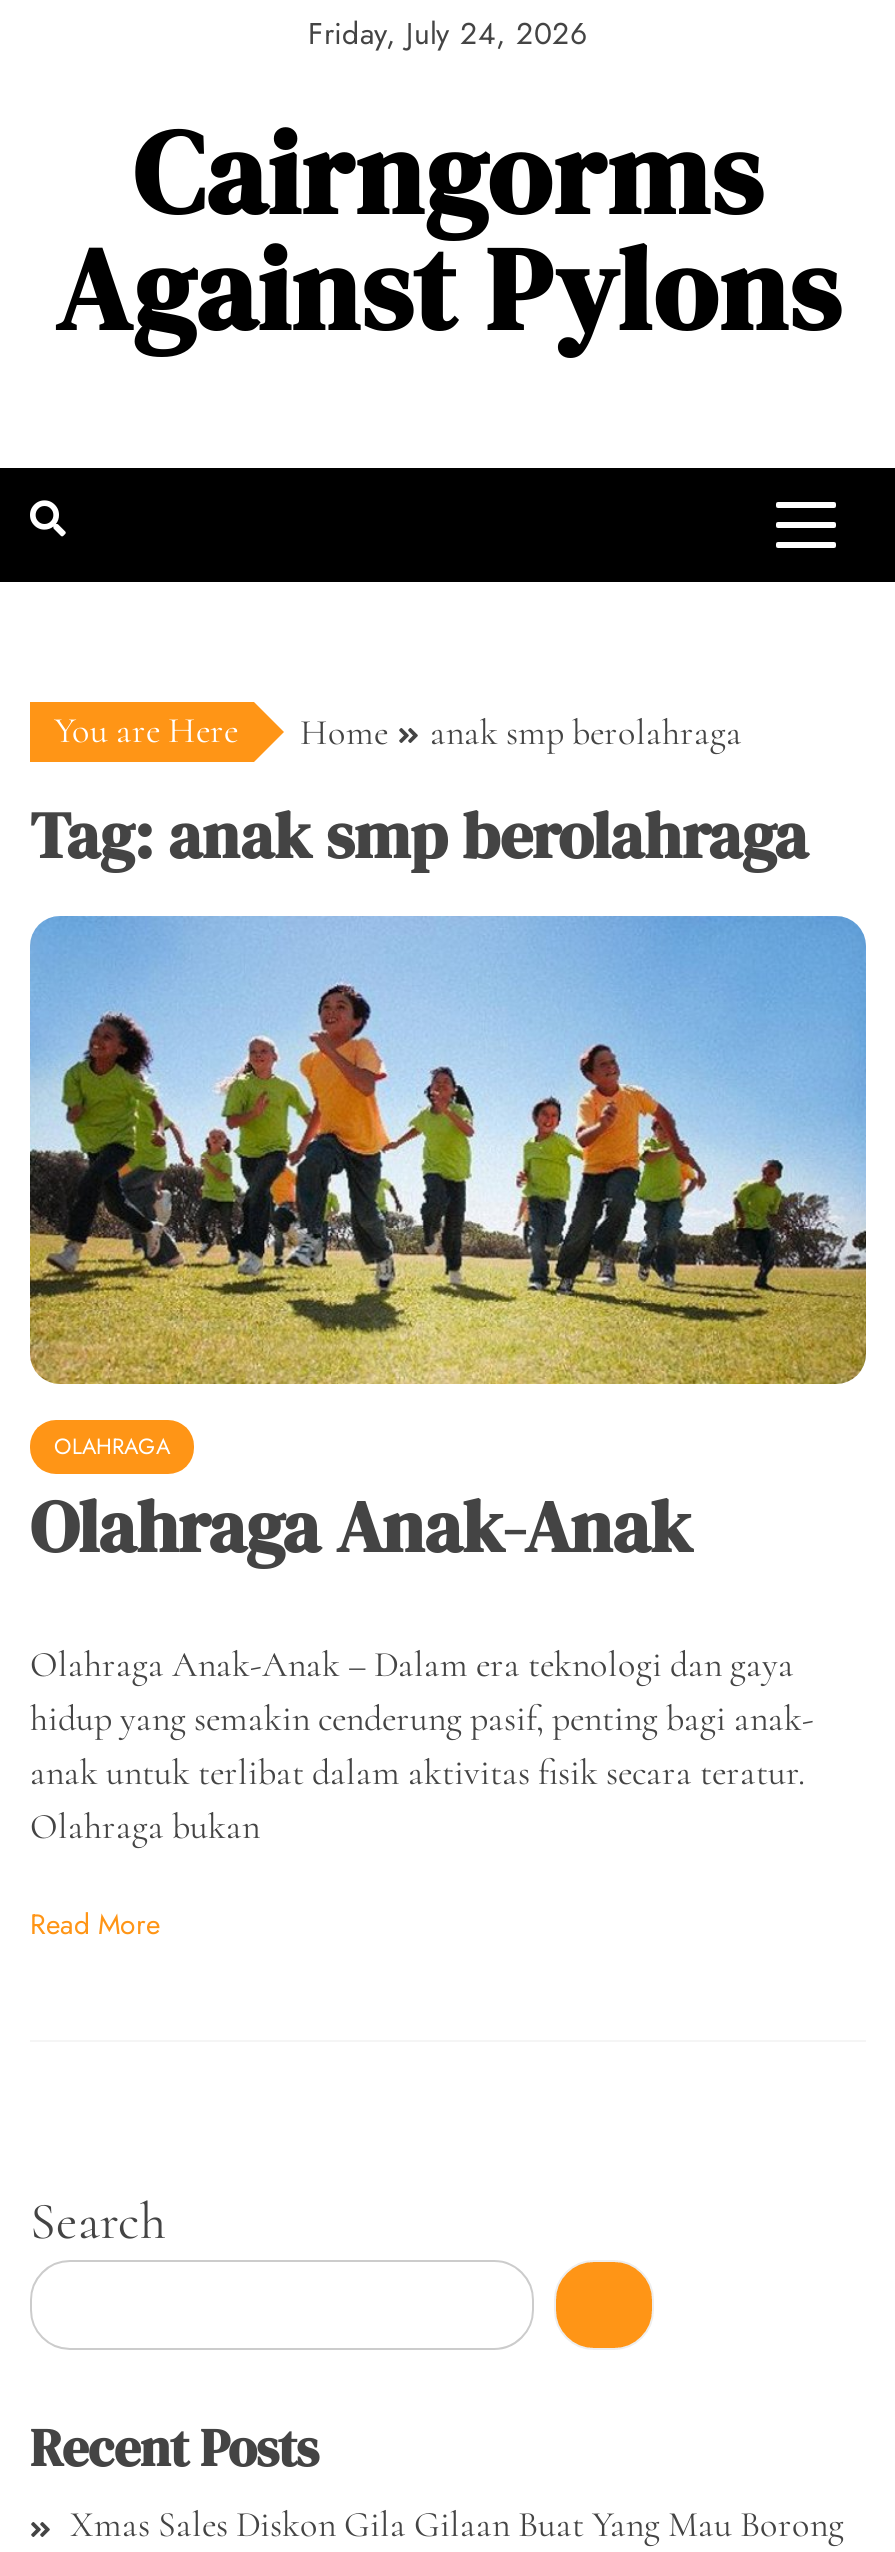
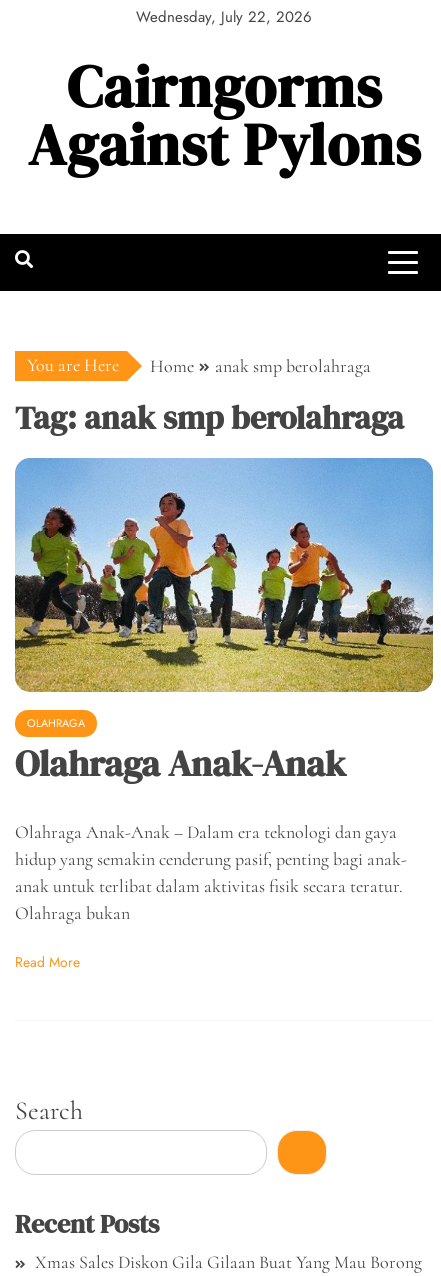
- Friday, July 24, 2026
+ Wednesday, July 22, 2026
